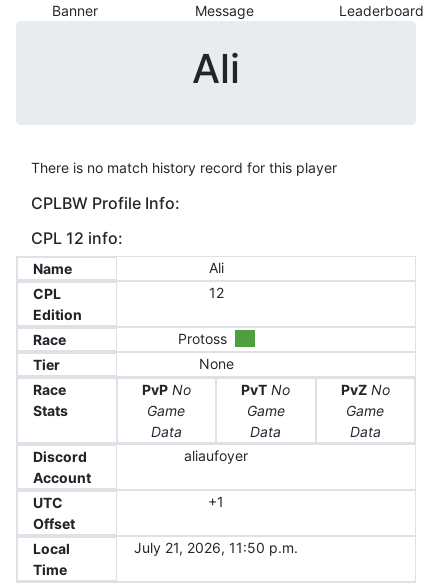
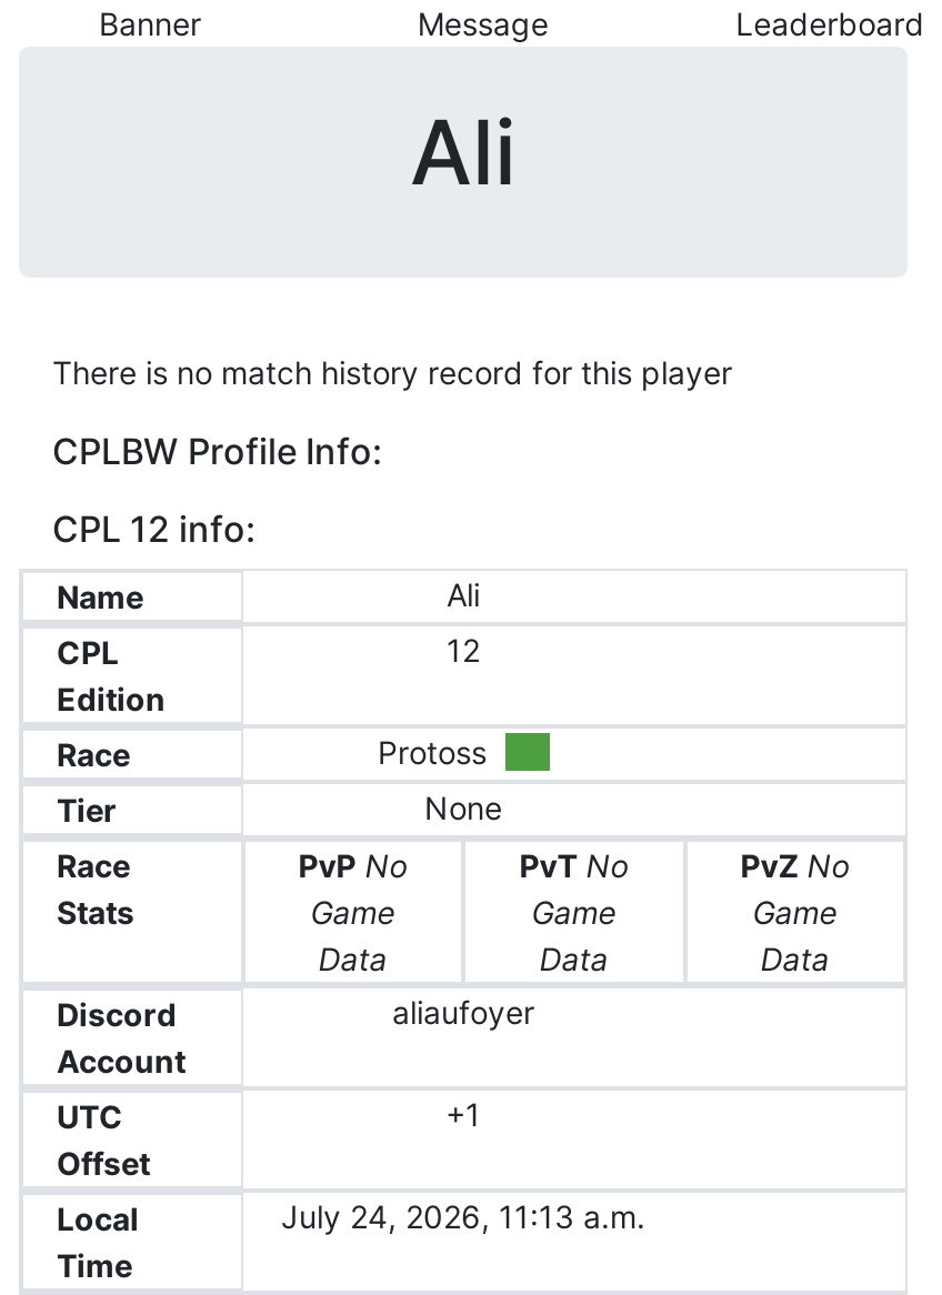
- July 21, 2026, 11:50 p.m.
+ July 24, 2026, 11:13 a.m.
